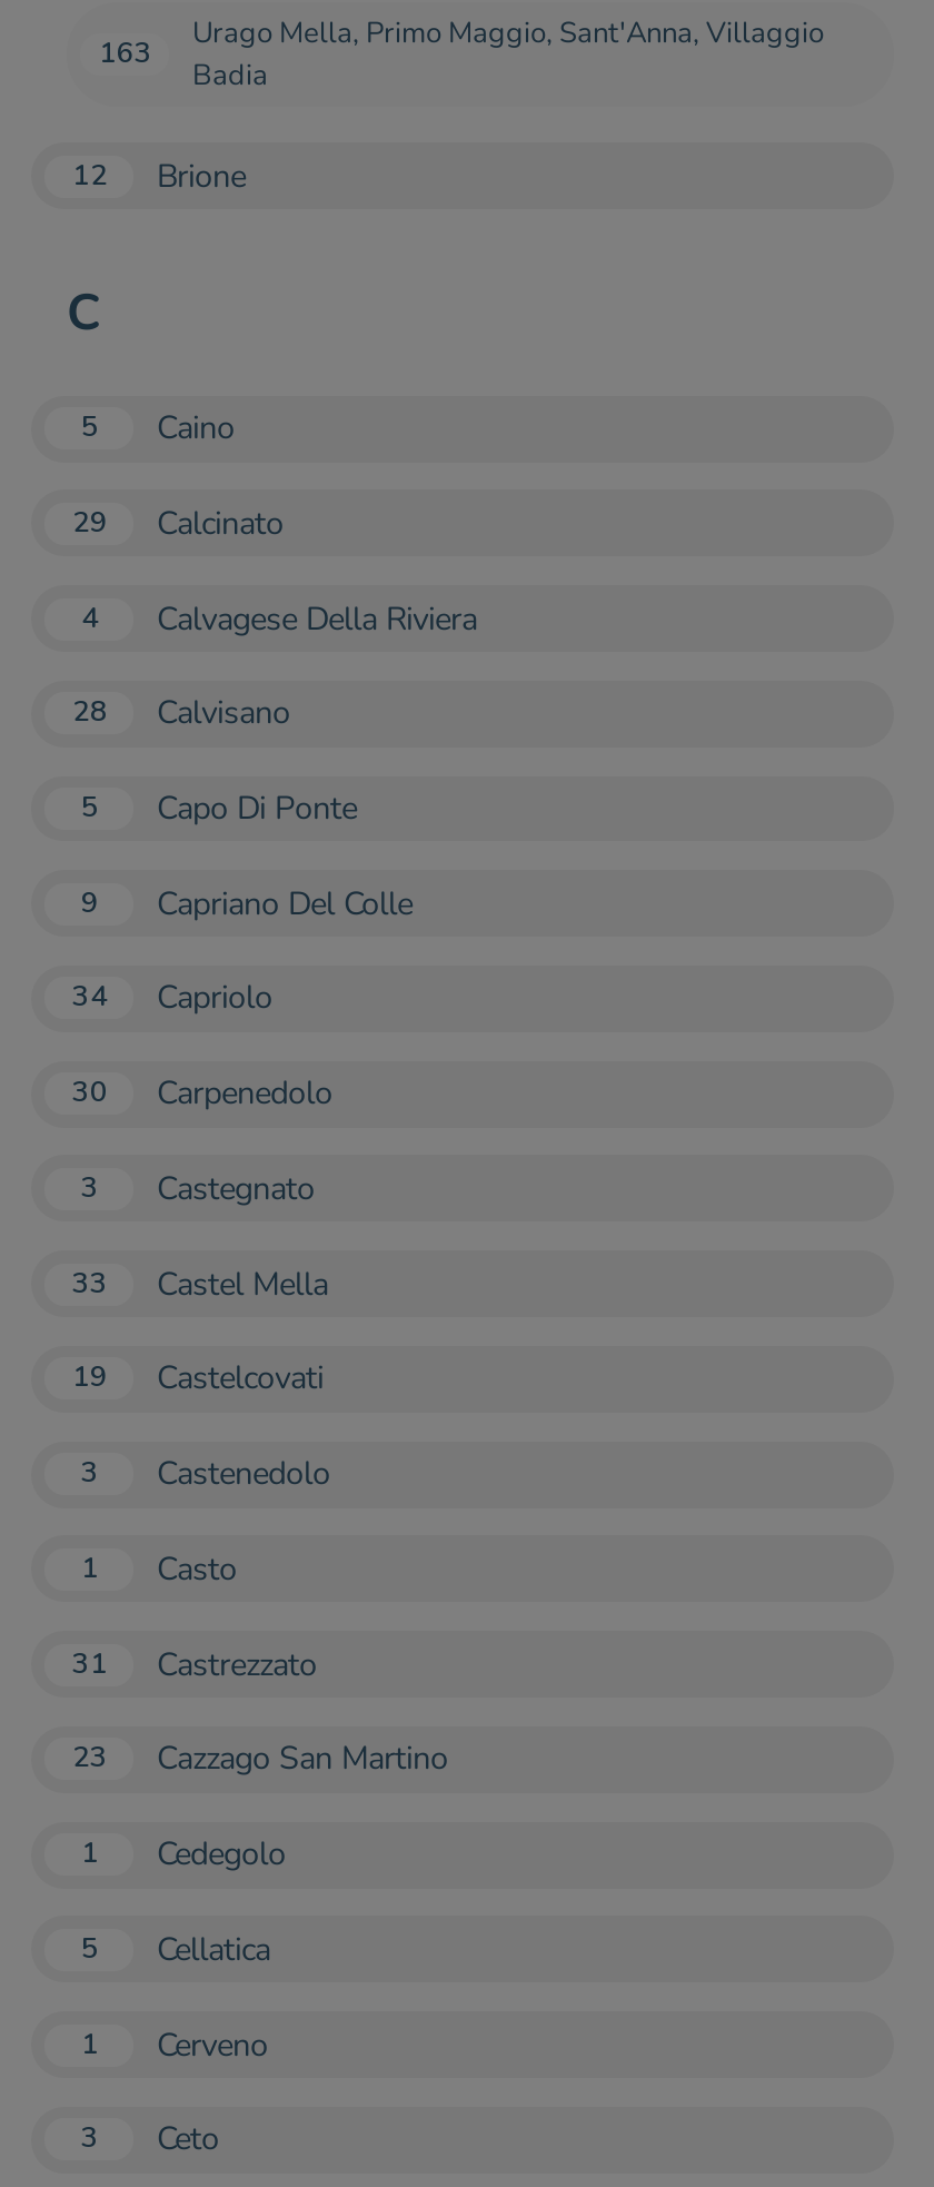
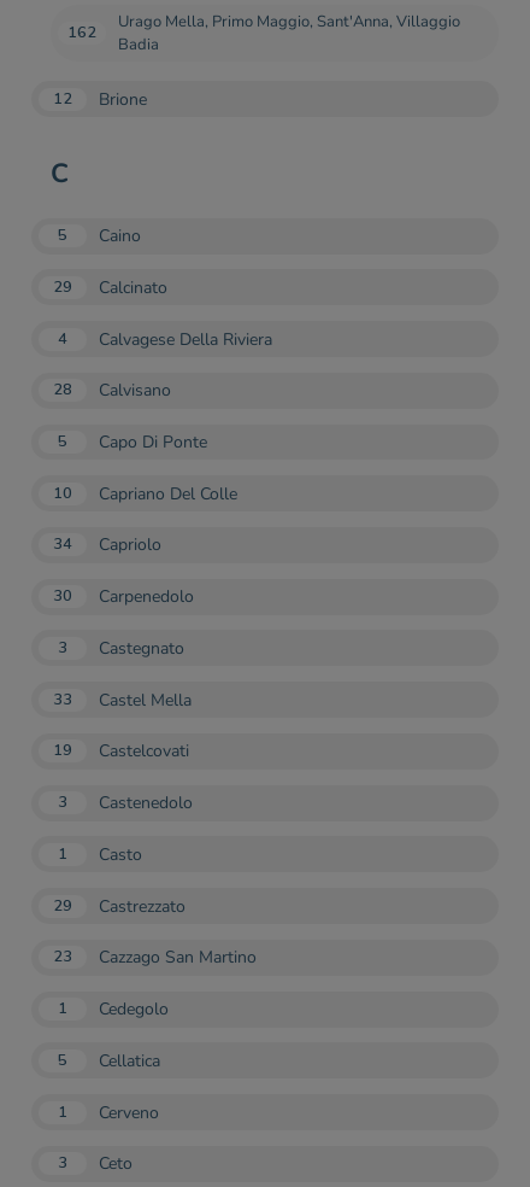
- 163
+ 162

- 9 Capriano Del Colle
+ 10 Capriano Del Colle

- 31 Castrezzato
+ 29 Castrezzato
